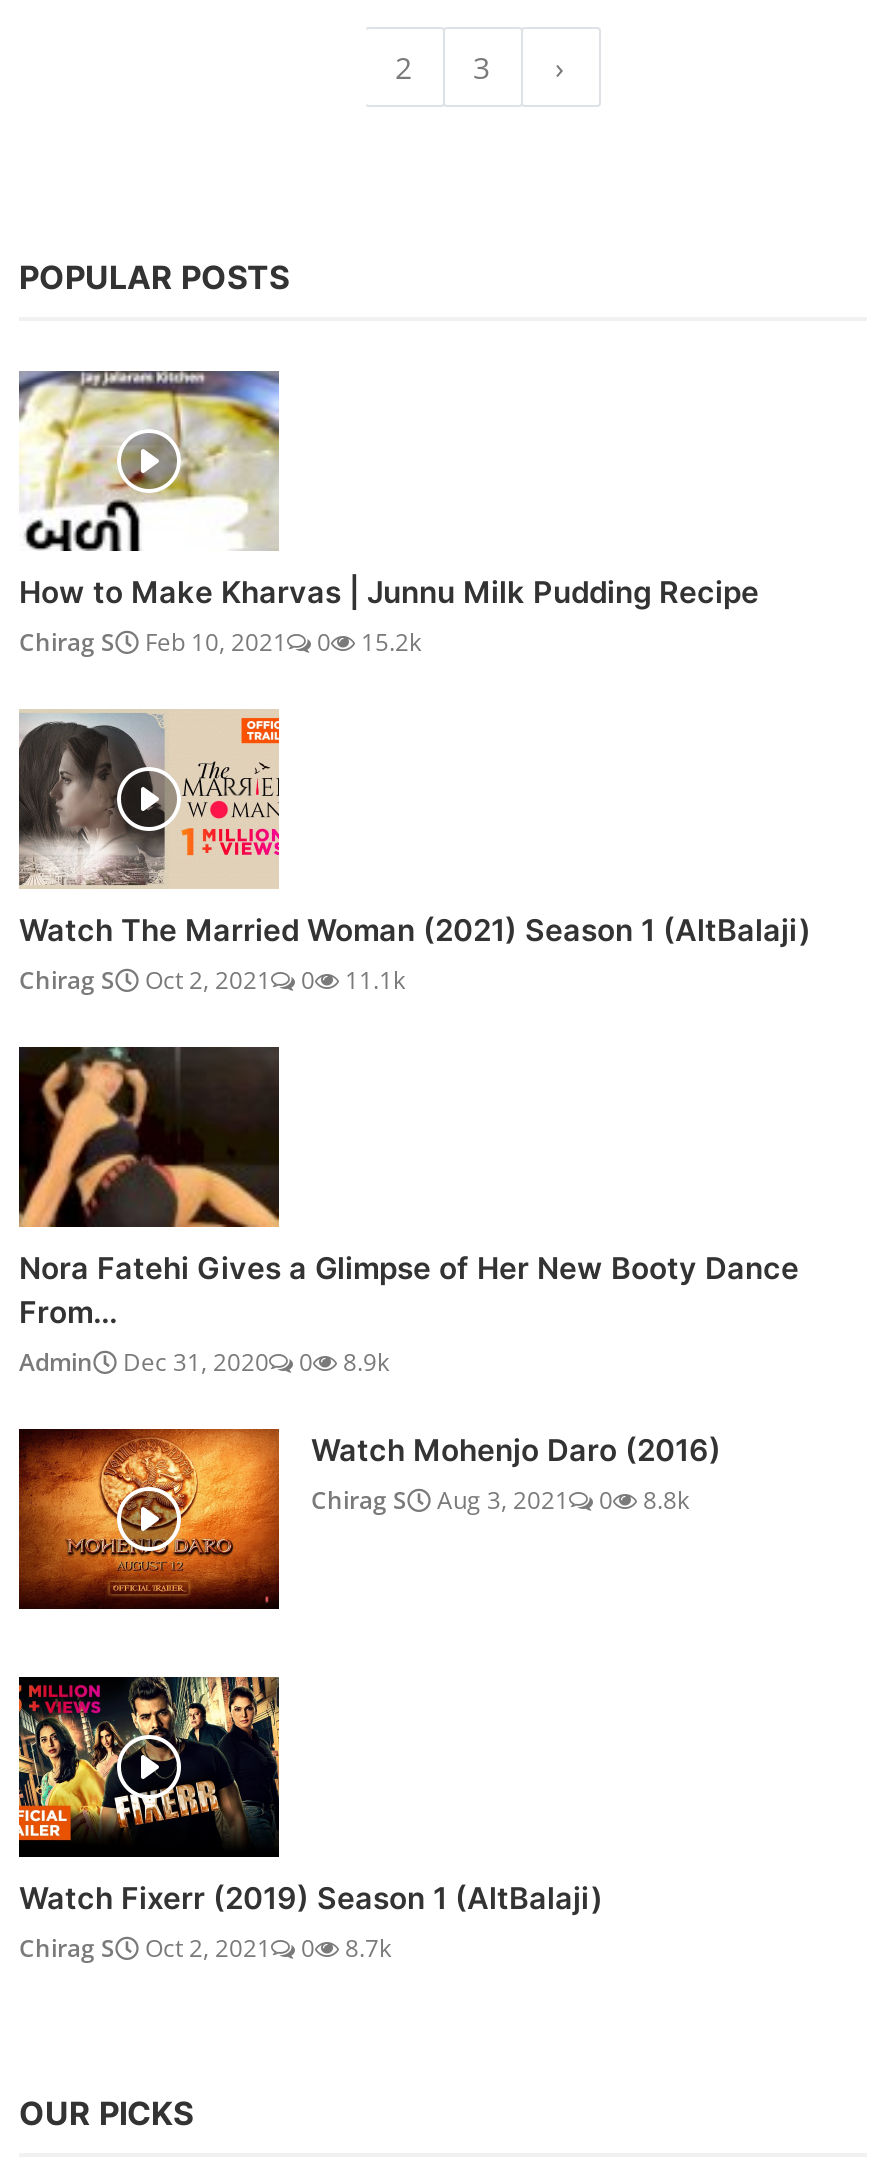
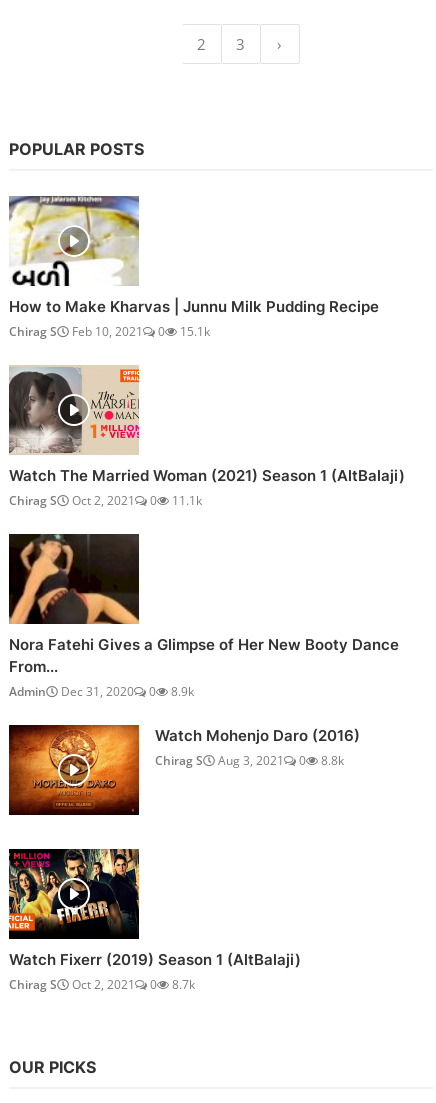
- Chirag S Feb 10, 2021 0 15.2k
+ Chirag S Feb 10, 2021 0 15.1k
